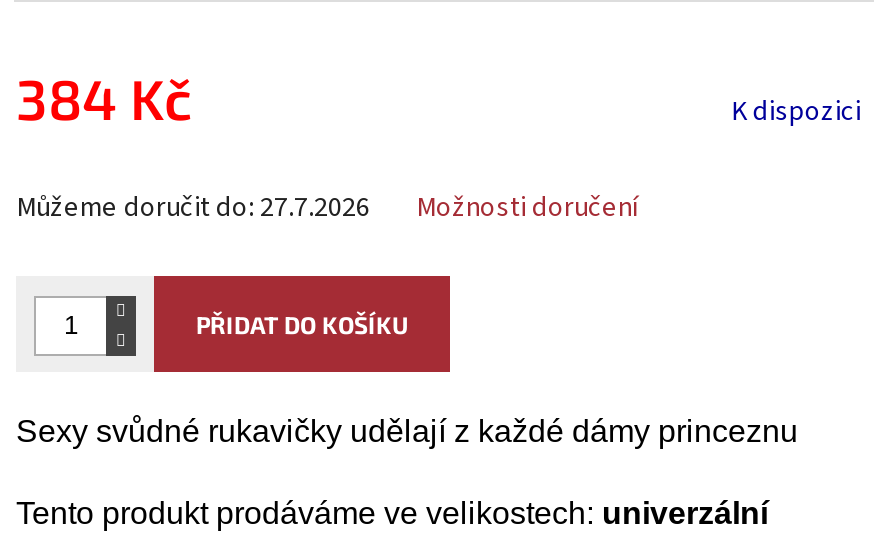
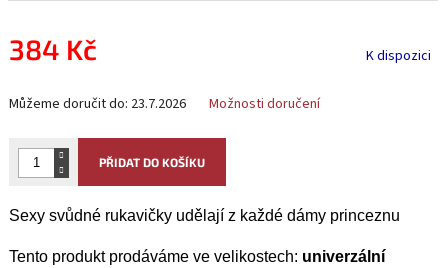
- Můžeme doručit do: 27.7.2026
+ Můžeme doručit do: 23.7.2026
